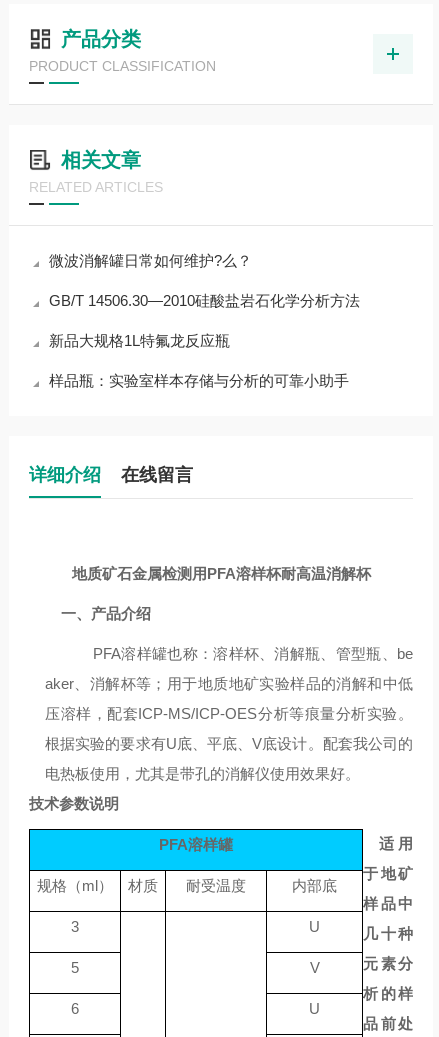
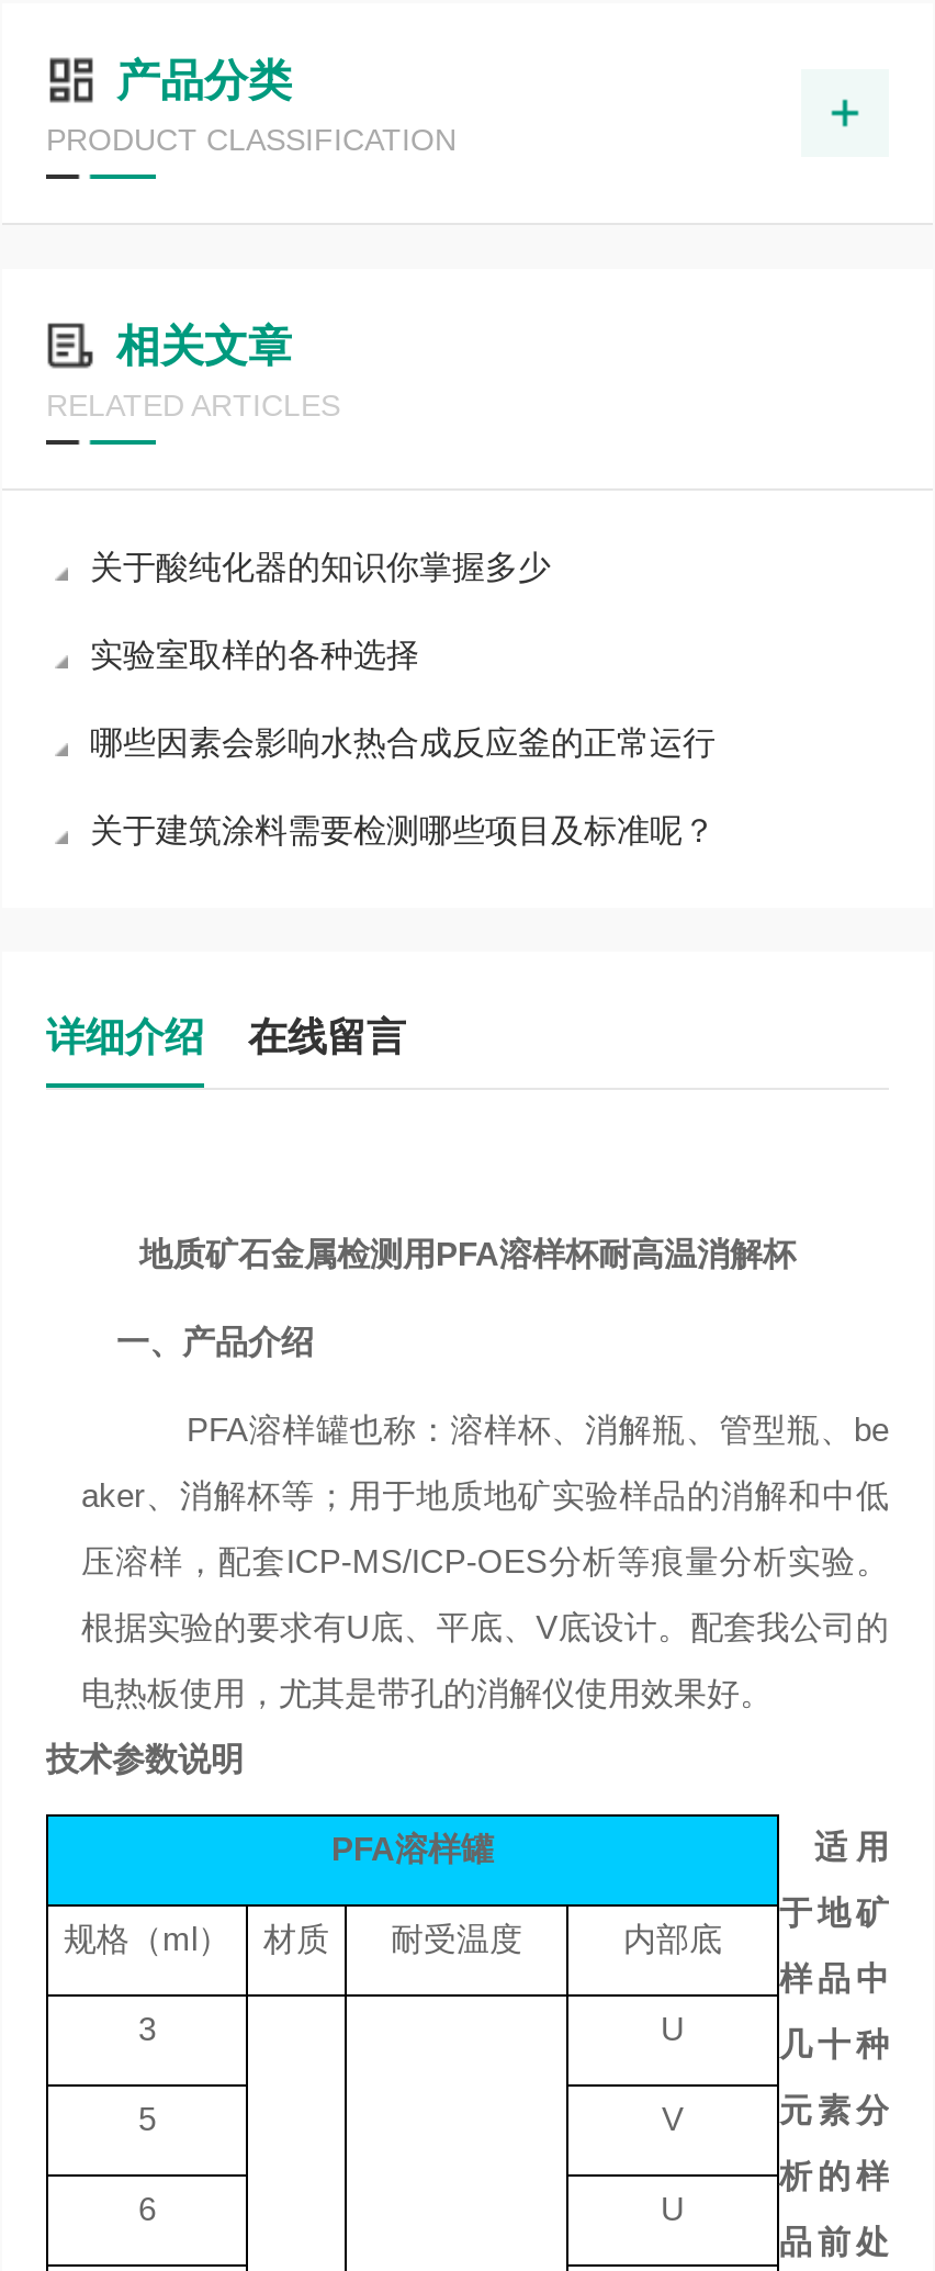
- 微波消解罐日常如何维护?么？
+ 关于酸纯化器的知识你掌握多少

- GB/T 14506.30—2010硅酸盐岩石化学分析方法
+ 实验室取样的各种选择

- 新品大规格1L特氟龙反应瓶
+ 哪些因素会影响水热合成反应釜的正常运行

- 样品瓶：实验室样本存储与分析的可靠小助手
+ 关于建筑涂料需要检测哪些项目及标准呢？
